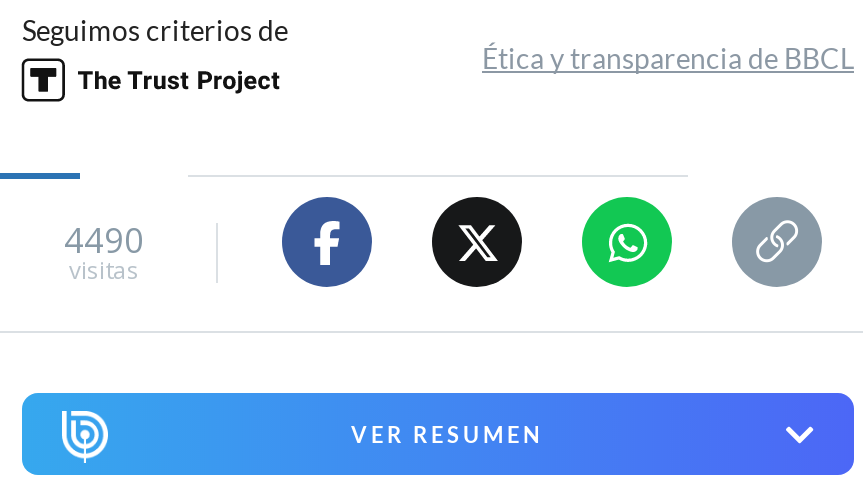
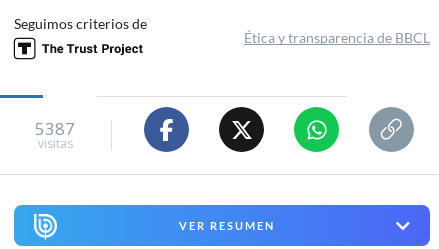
- 4490
+ 5387
